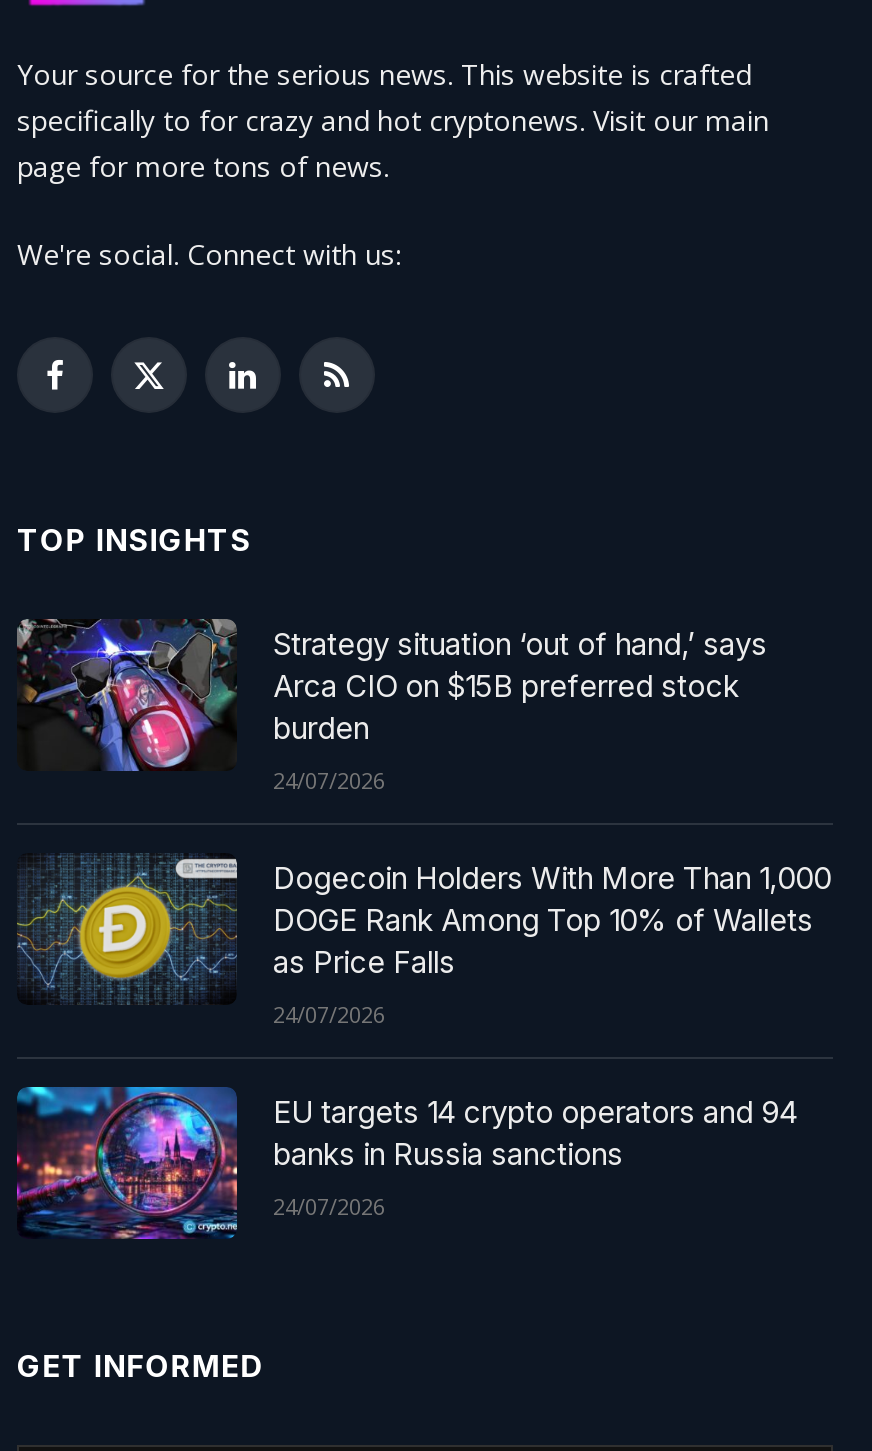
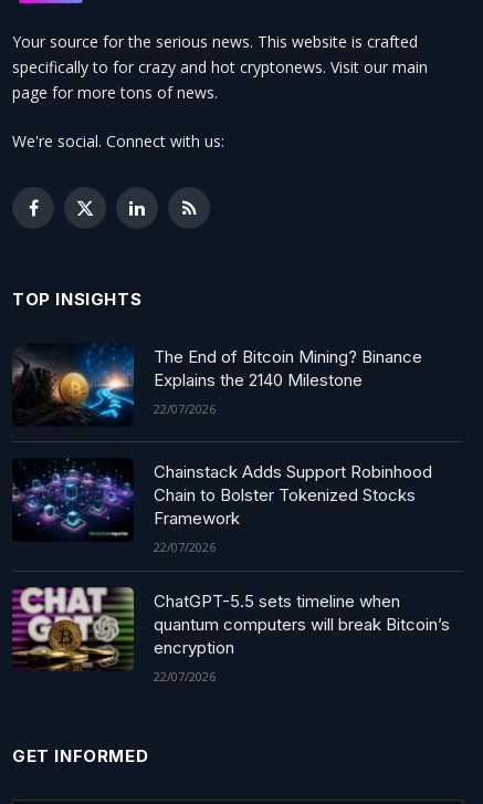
- [image]
- Strategy situation ‘out of hand,’ says
- Arca CIO on $15B preferred stock
- burden
+ [image]
+ The End of Bitcoin Mining? Binance
+ Explains the 2140 Milestone

- 24/07/2026
+ 22/07/2026

- [image]
- Dogecoin Holders With More Than 1,000
- DOGE Rank Among Top 10% of Wallets
- as Price Falls
+ [image]
+ Chainstack Adds Support Robinhood
+ Chain to Bolster Tokenized Stocks
+ Framework

- 24/07/2026
+ 22/07/2026

- [image]
- EU targets 14 crypto operators and 94
- banks in Russia sanctions
+ [image]
+ ChatGPT-5.5 sets timeline when
+ quantum computers will break Bitcoin’s
+ encryption

- 24/07/2026
+ 22/07/2026
